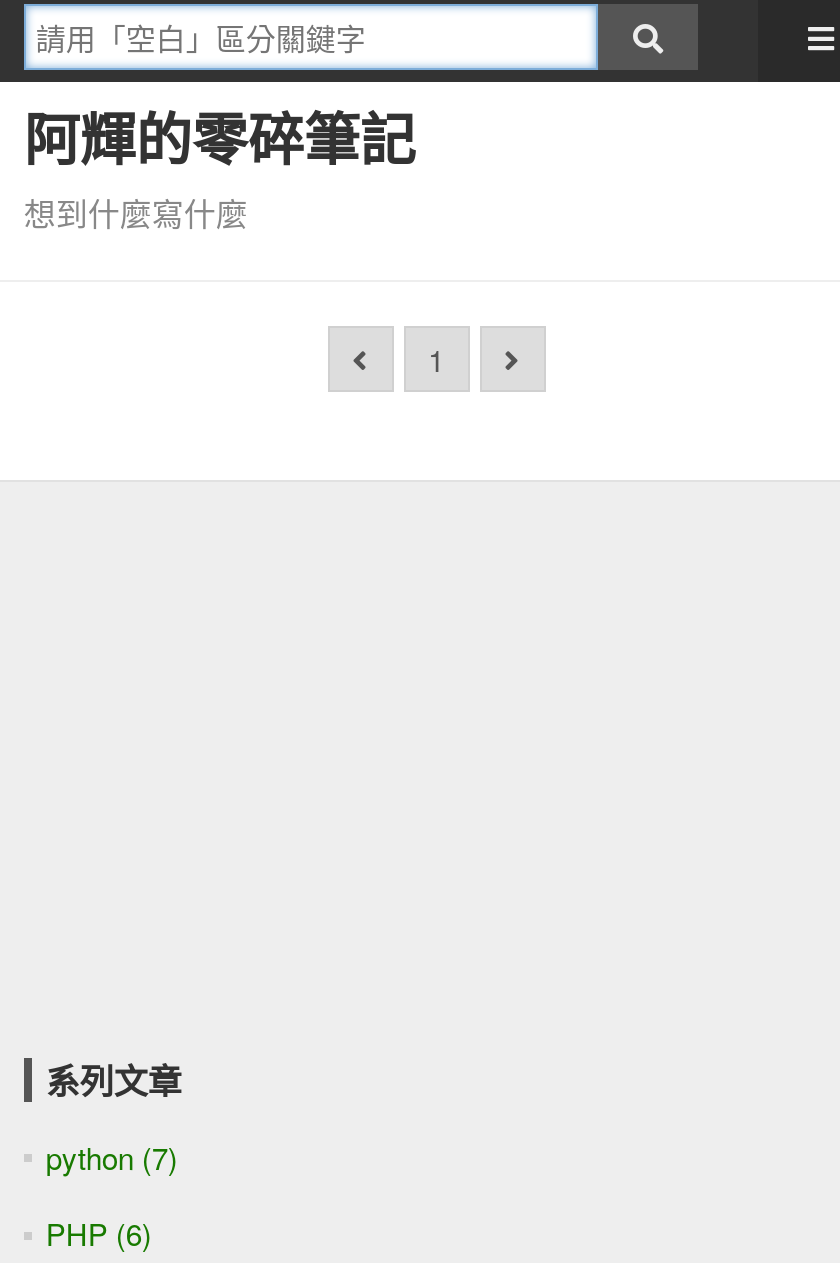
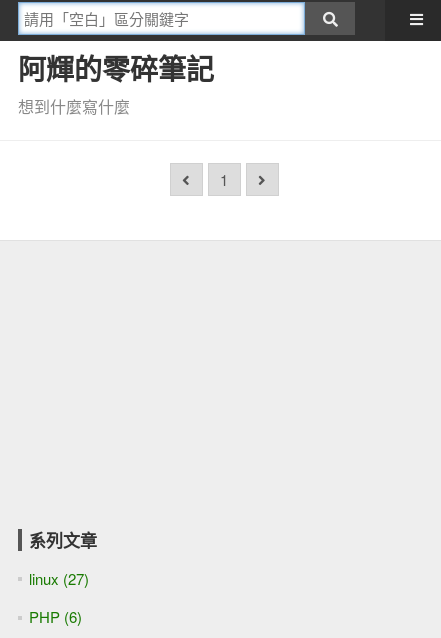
- python (7)
+ linux (27)
